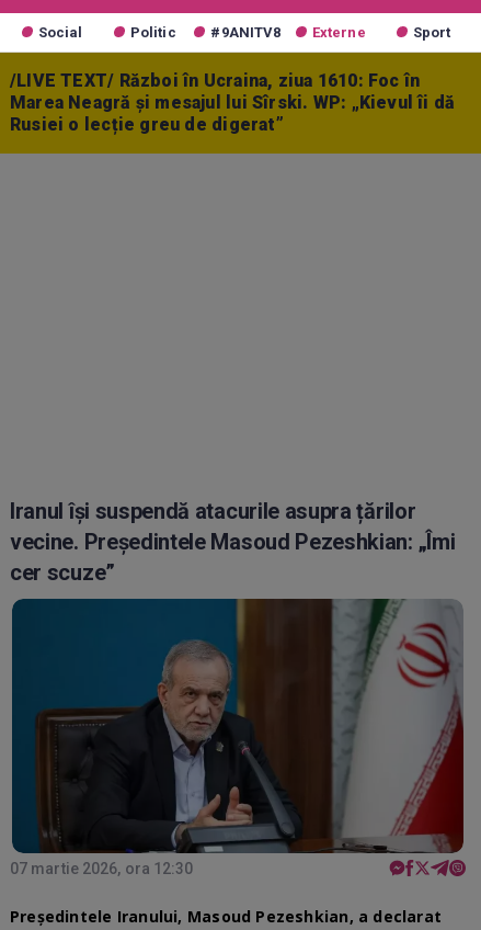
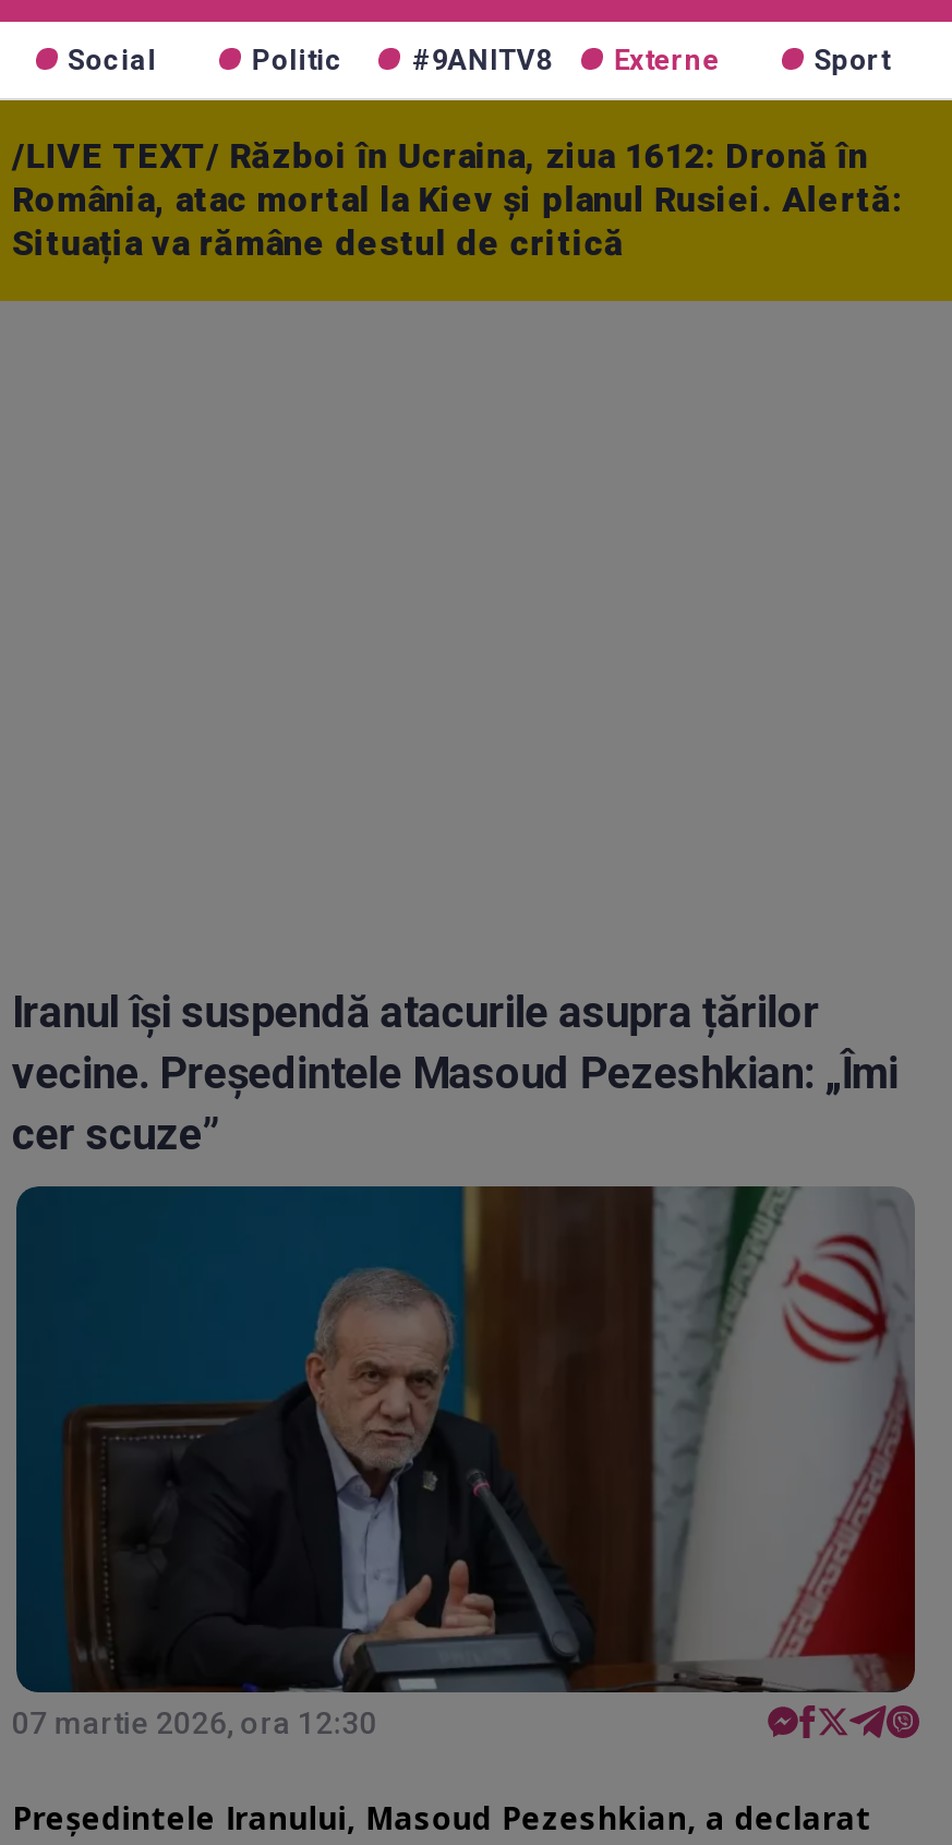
- /LIVE TEXT/ Război în Ucraina, ziua 1610: Foc în
- Marea Neagră și mesajul lui Sîrski. WP: „Kievul îi dă
- Rusiei o lecție greu de digerat”
+ /LIVE TEXT/ Război în Ucraina, ziua 1612: Dronă în
+ România, atac mortal la Kiev și planul Rusiei. Alertă:
+ Situația va rămâne destul de critică
